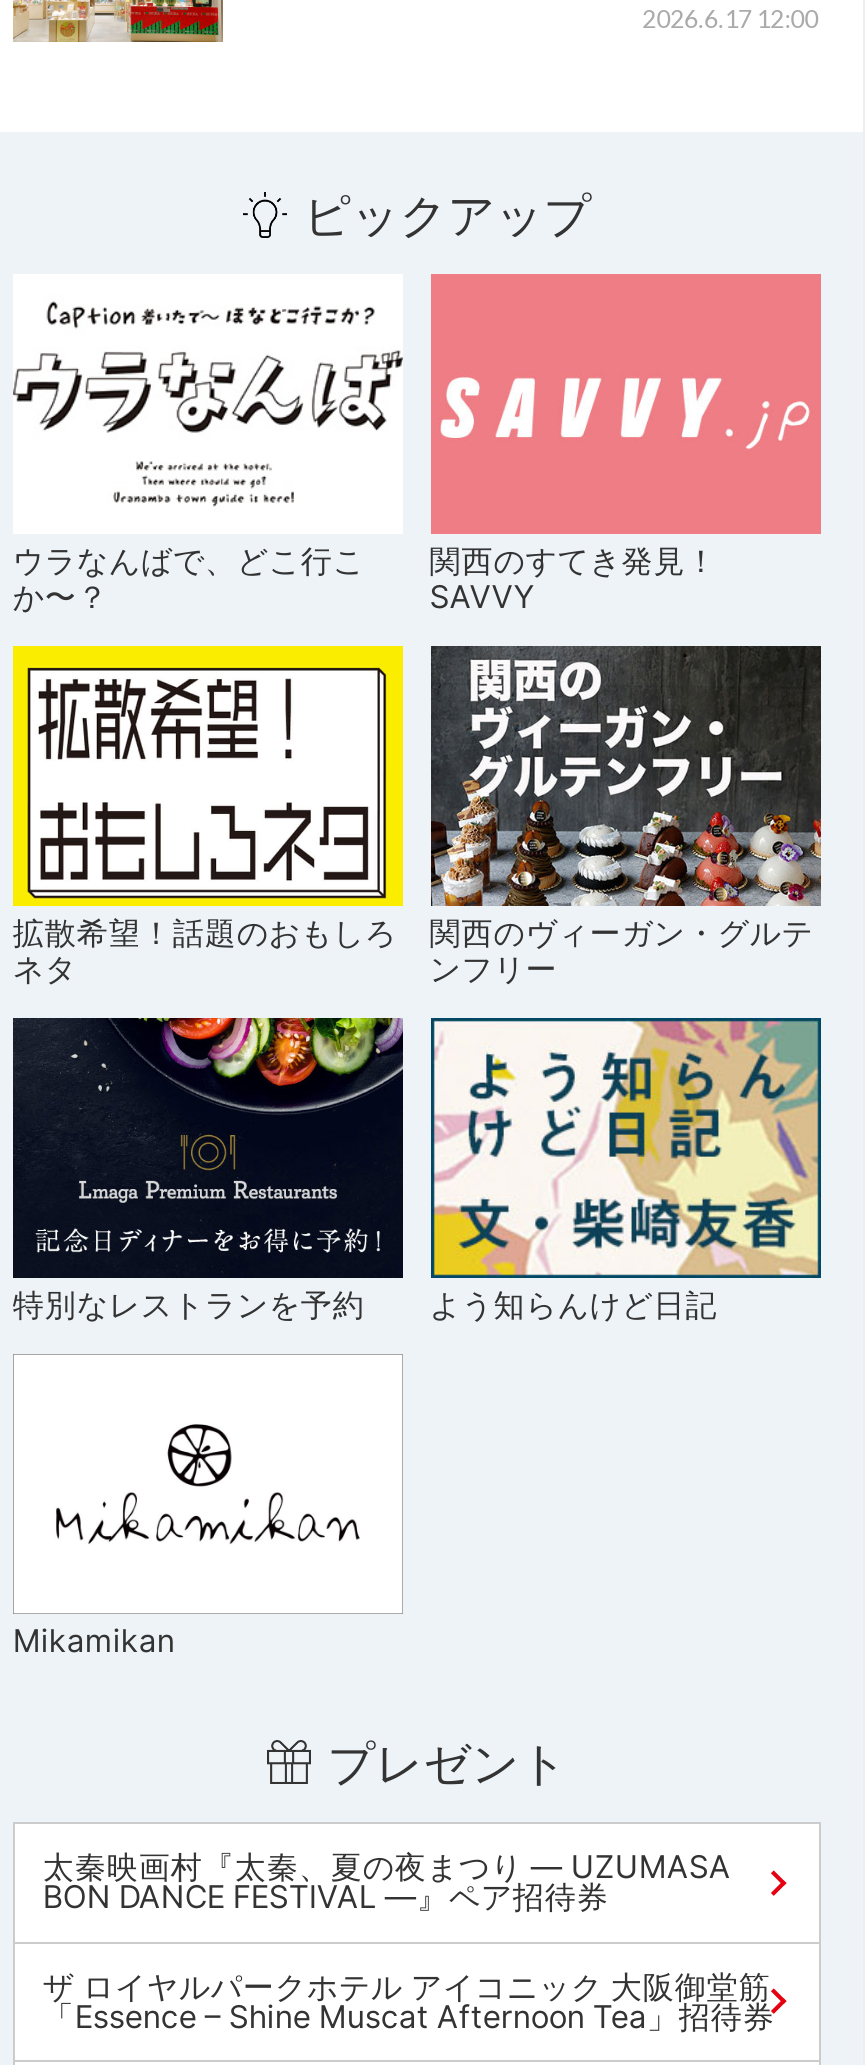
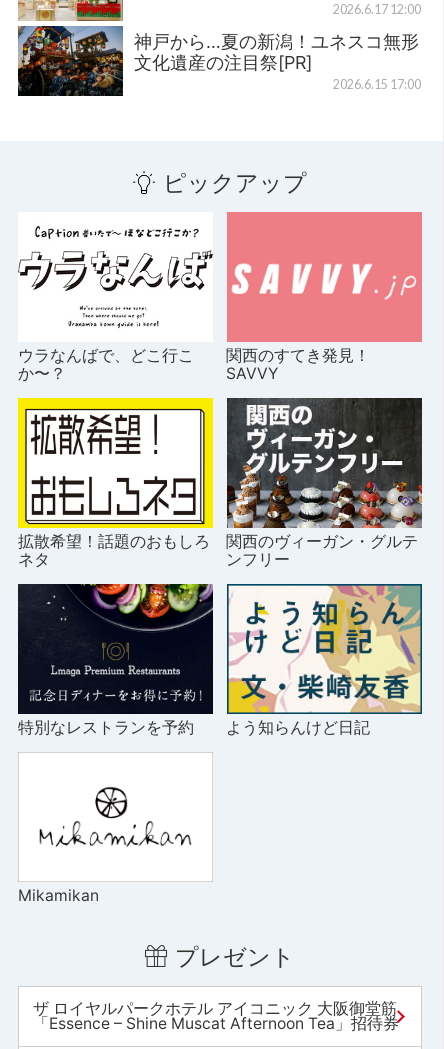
+ [image]
+ 神戸から…夏の新潟！ユネスコ無形
+ 文化遺産の注目祭[PR]
+ 2026.6.15 17:00

moved down: [image] | ピックアップ | ウラなんばで、どこ行こ | ... | Mikamikan | プレゼント

- 太秦映画村『太秦、夏の夜まつり ― UZUMASA
- BON DANCE FESTIVAL ―』ペア招待券
